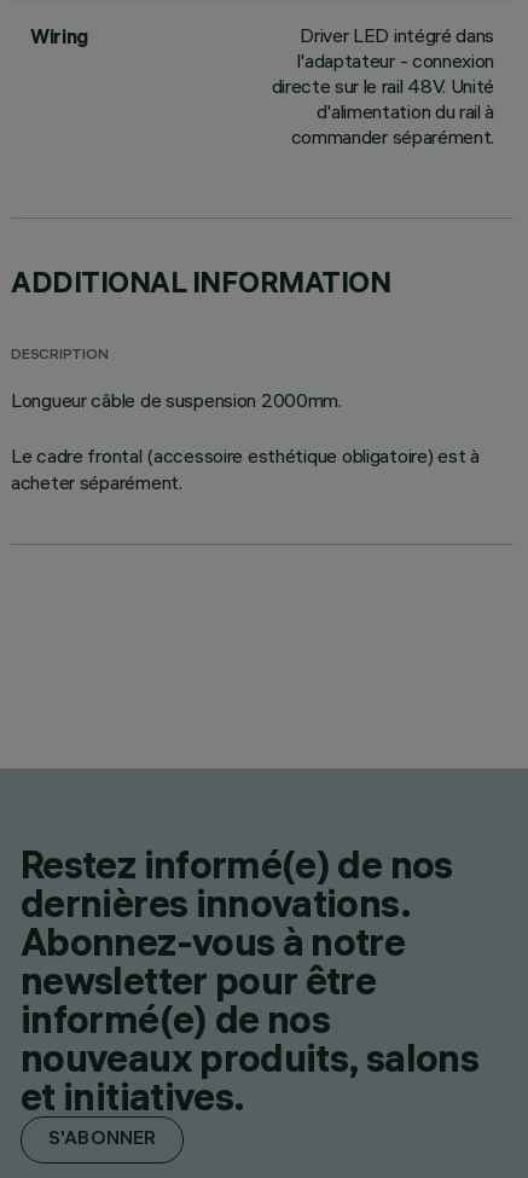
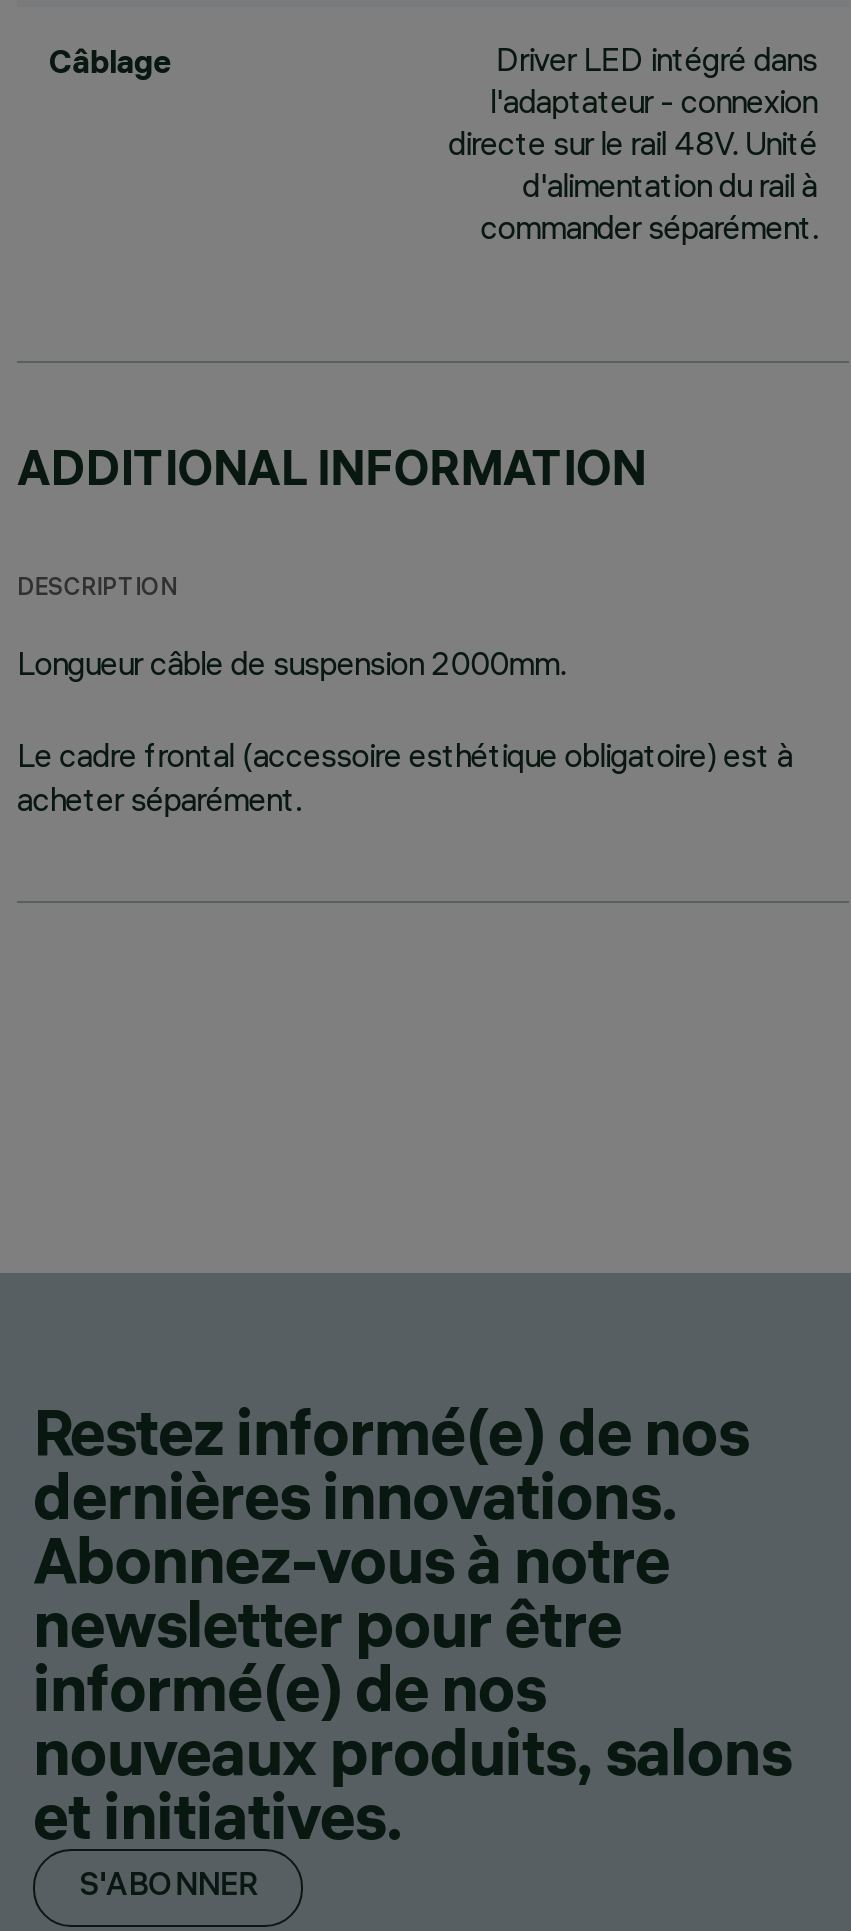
- Wiring
+ Câblage
